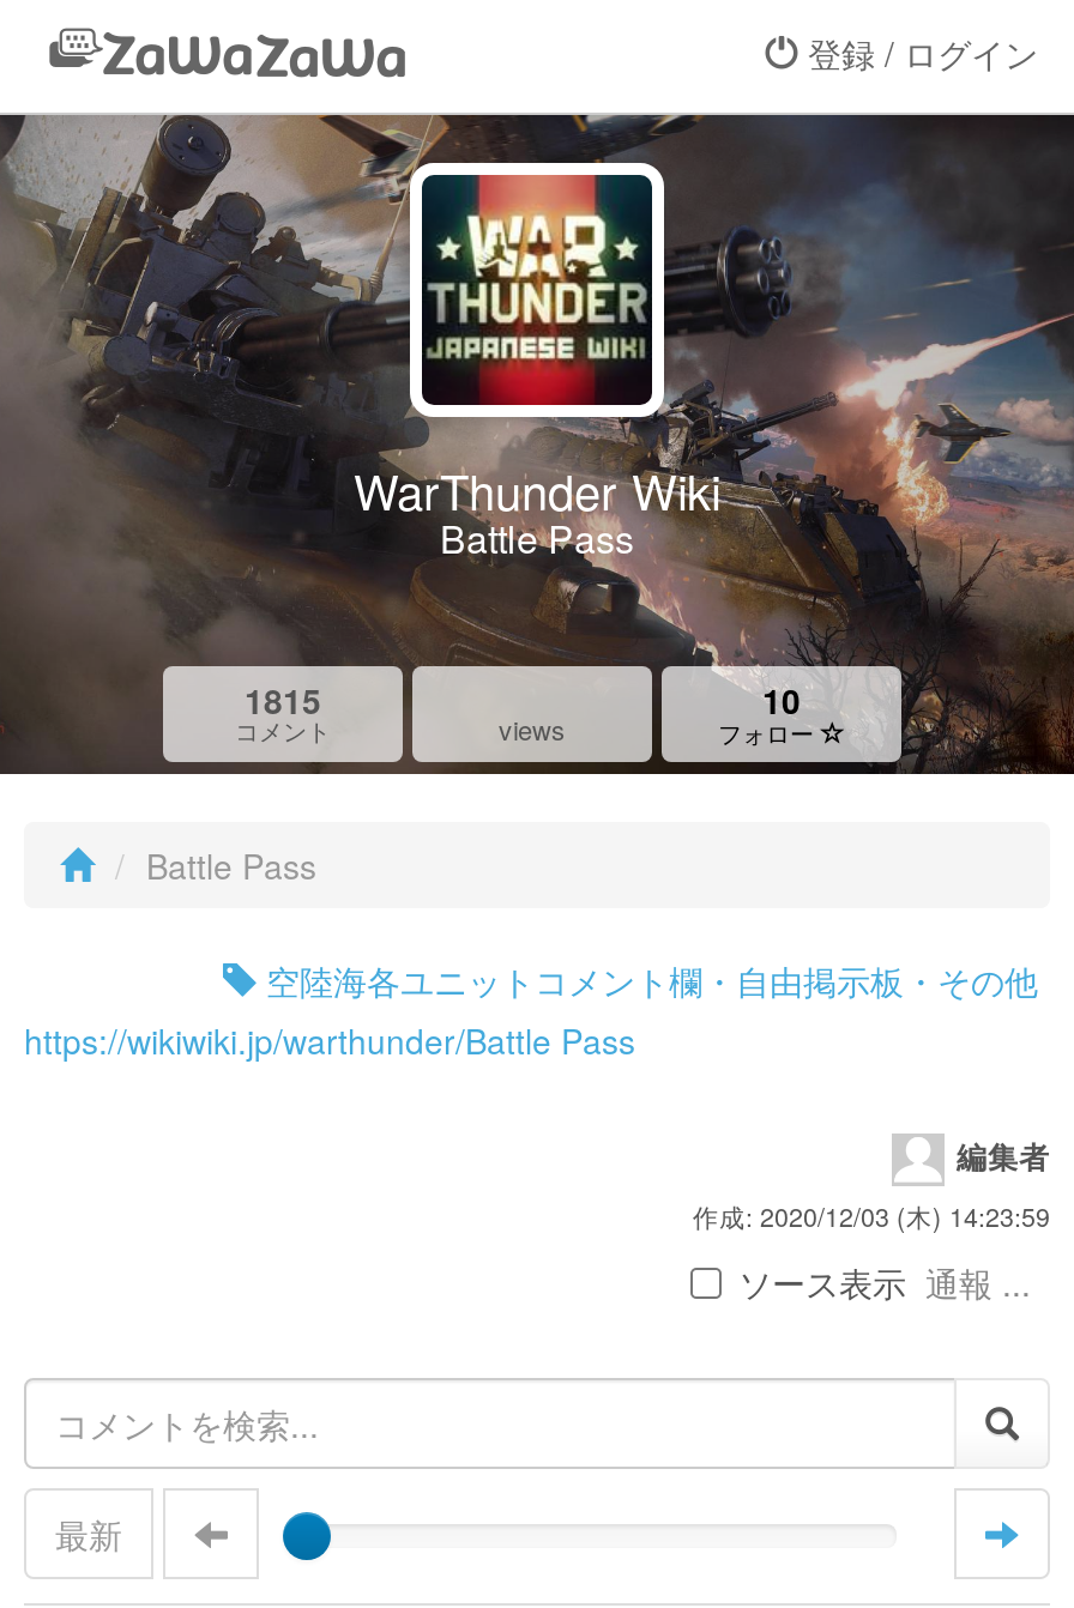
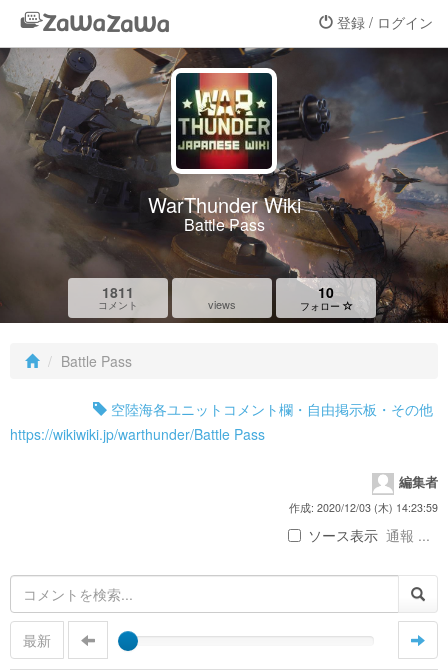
- 1815
+ 1811
